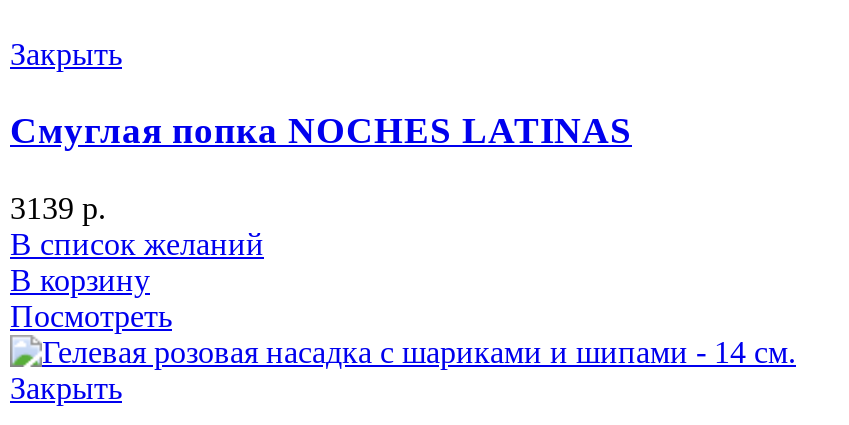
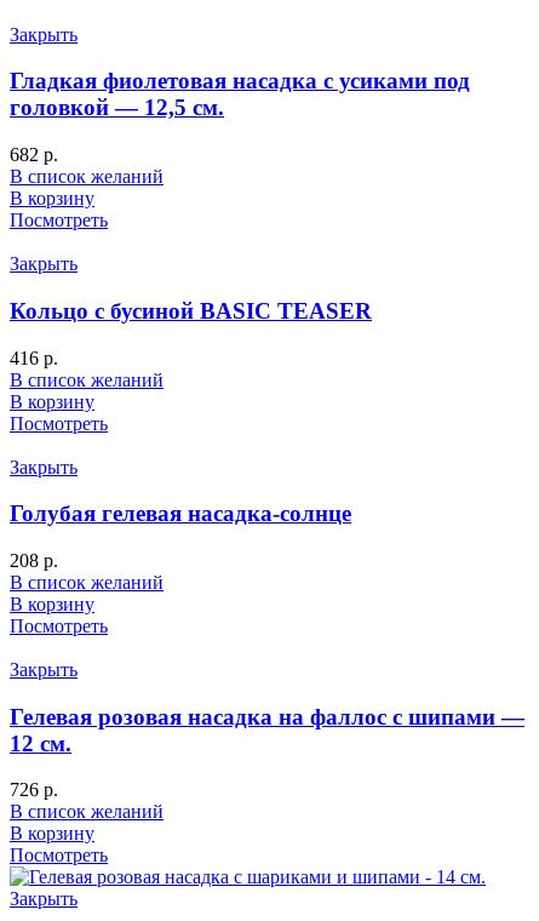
- Смуглая попка NOCHES LATINAS
- 3139 р.
+ Гладкая фиолетовая насадка с усиками под
+ головкой — 12,5 см.
+ 682 р.
+ В список желаний
+ В корзину
+ Посмотреть
+ Закрыть
+ Кольцо с бусиной BASIC TEASER
+ 416 р.
+ В список желаний
+ В корзину
+ Посмотреть
+ Закрыть
+ Голубая гелевая насадка-солнце
+ 208 р.
+ В список желаний
+ В корзину
+ Посмотреть
+ Закрыть
+ Гелевая розовая насадка на фаллос с шипами —
+ 12 см.
+ 726 р.
